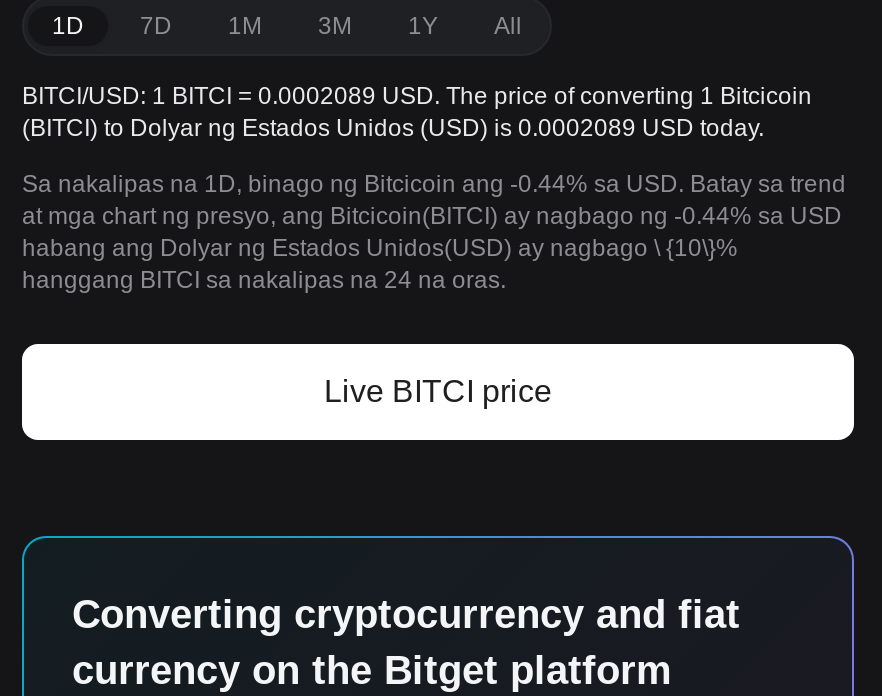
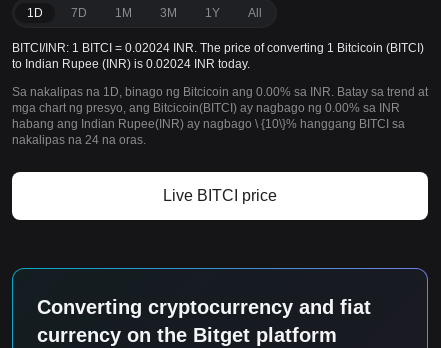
- BITCI/USD: 1 BITCI = 0.0002089 USD. The price of converting 1 Bitcicoin
- (BITCI) to Dolyar ng Estados Unidos (USD) is 0.0002089 USD today.
+ BITCI/INR: 1 BITCI = 0.02024 INR. The price of converting 1 Bitcicoin (BITCI)
+ to Indian Rupee (INR) is 0.02024 INR today.

- Sa nakalipas na 1D, binago ng Bitcicoin ang -0.44% sa USD. Batay sa trend
- at mga chart ng presyo, ang Bitcicoin(BITCI) ay nagbago ng -0.44% sa USD
- habang ang Dolyar ng Estados Unidos(USD) ay nagbago \ {10\}%
- hanggang BITCI sa nakalipas na 24 na oras.
+ Sa nakalipas na 1D, binago ng Bitcicoin ang 0.00% sa INR. Batay sa trend at
+ mga chart ng presyo, ang Bitcicoin(BITCI) ay nagbago ng 0.00% sa INR
+ habang ang Indian Rupee(INR) ay nagbago \ {10\}% hanggang BITCI sa
+ nakalipas na 24 na oras.
